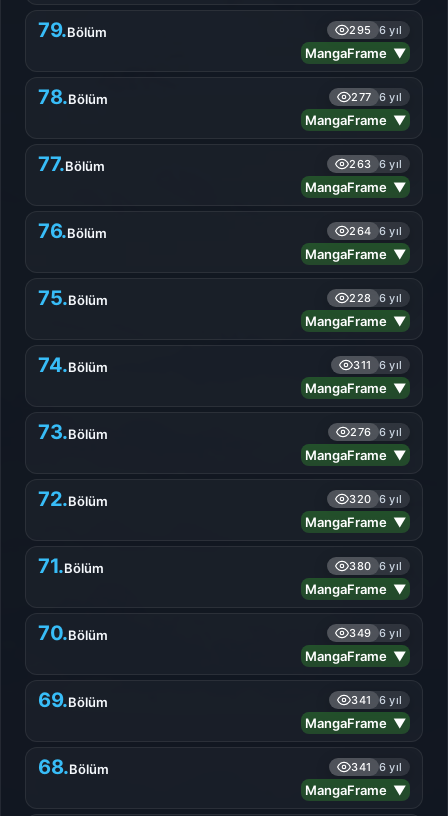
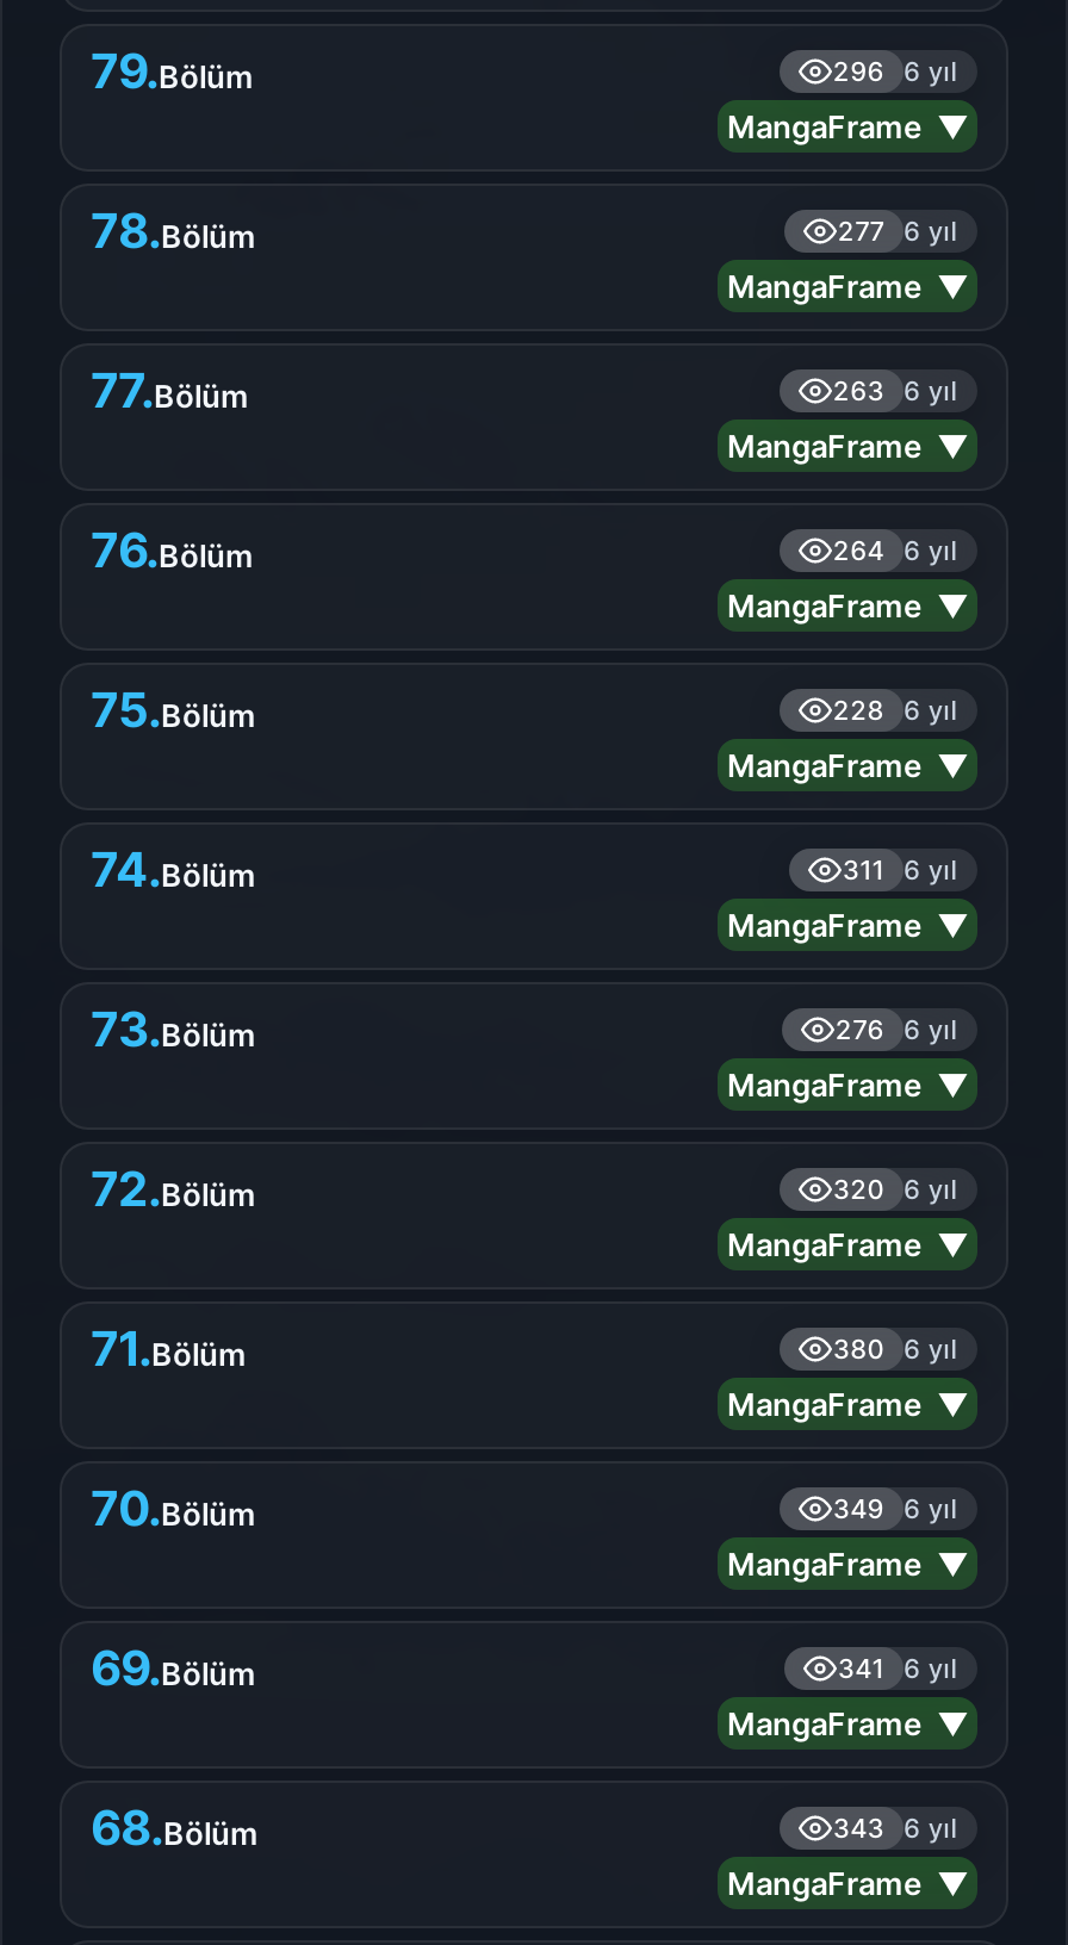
- 295 6 yıl
+ 296 6 yıl

- 341 6 yıl
+ 343 6 yıl
